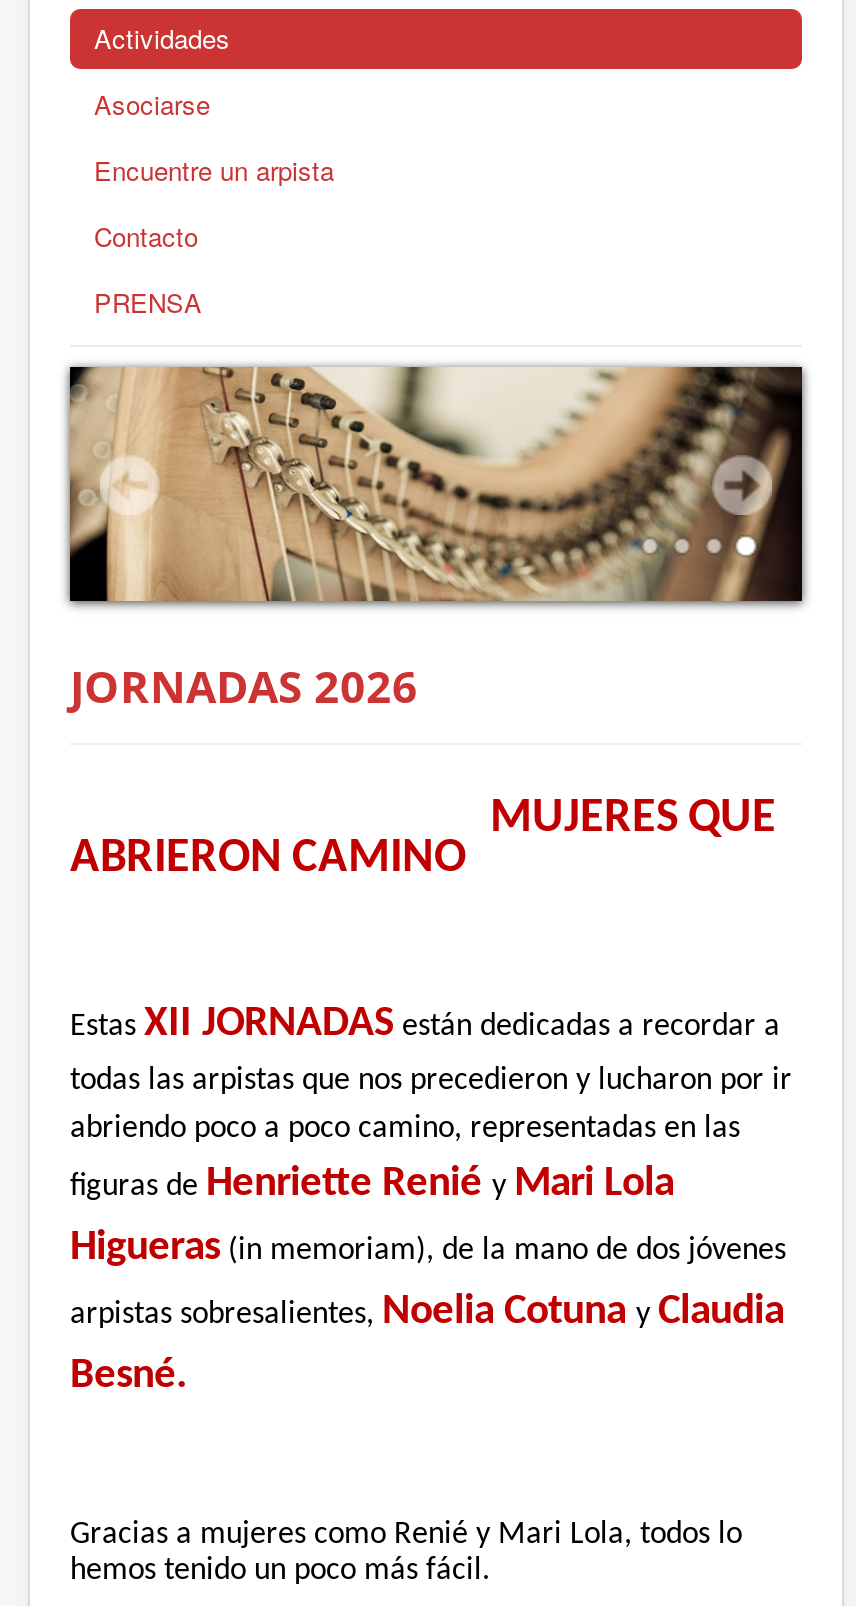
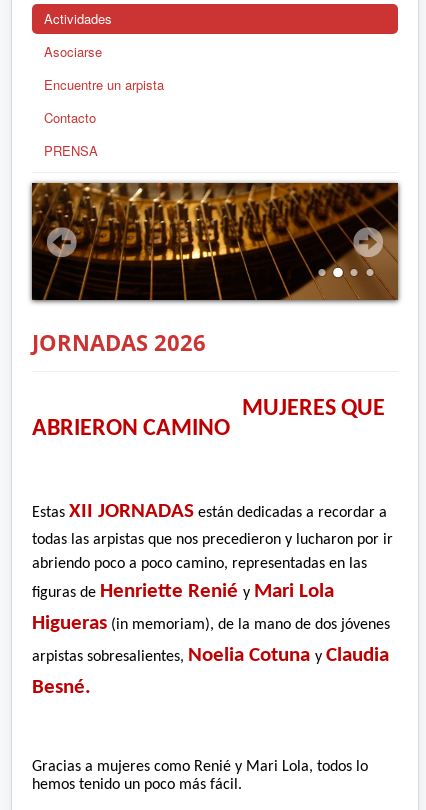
- [image]
+ [image]
